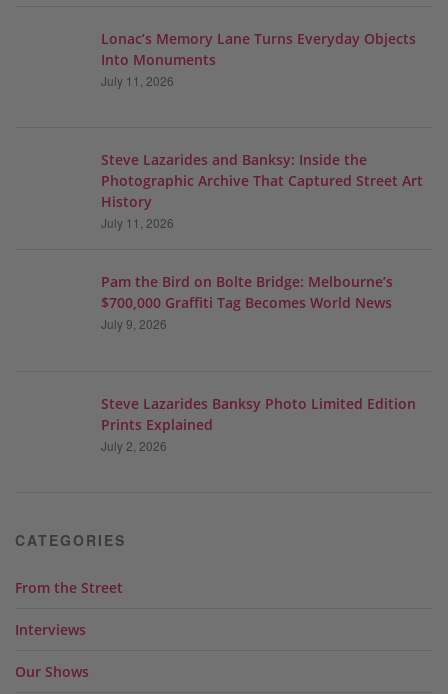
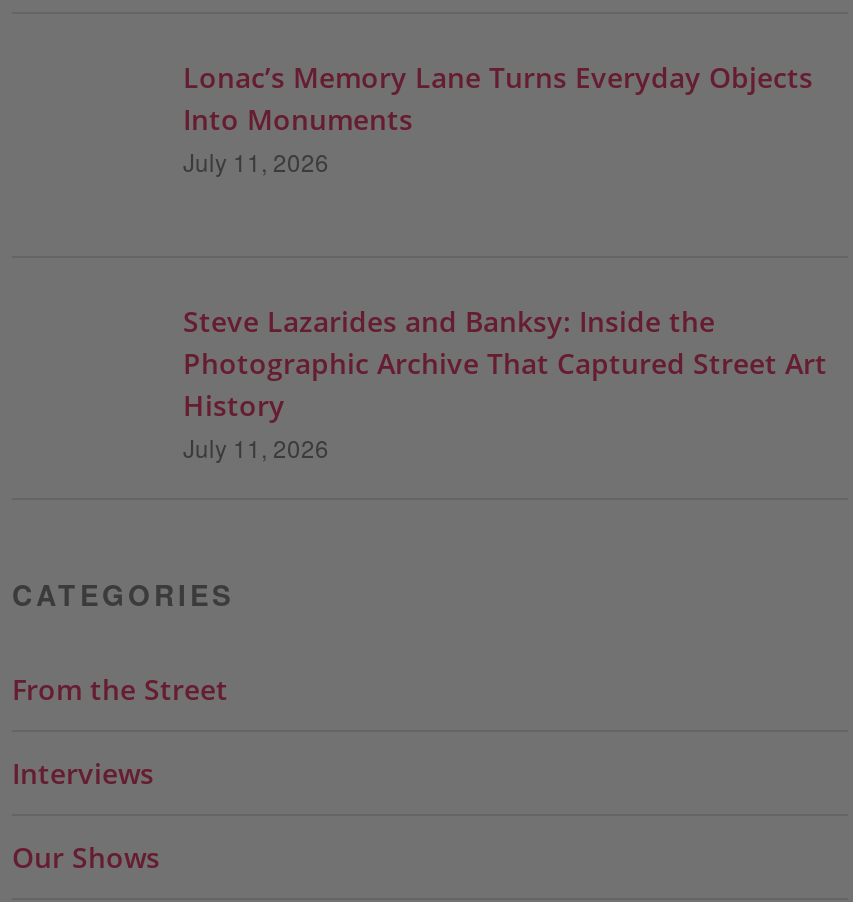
- Pam the Bird on Bolte Bridge: Melbourne’s
- $700,000 Graffiti Tag Becomes World News
- July 9, 2026

- Steve Lazarides Banksy Photo Limited Edition
- Prints Explained
- July 2, 2026
